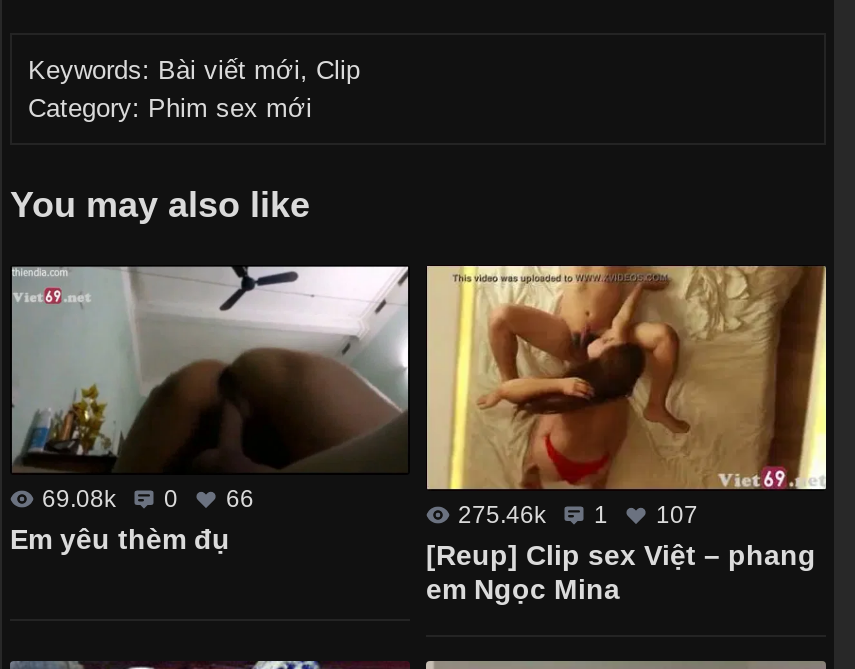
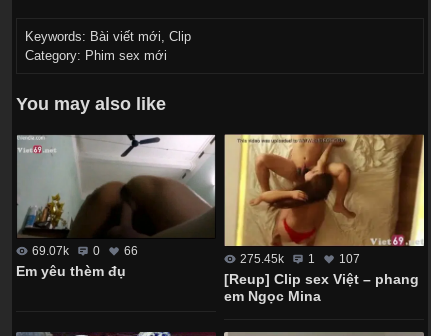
- 69.08k 0 66
+ 69.07k 0 66

- 275.46k 1 107
+ 275.45k 1 107
